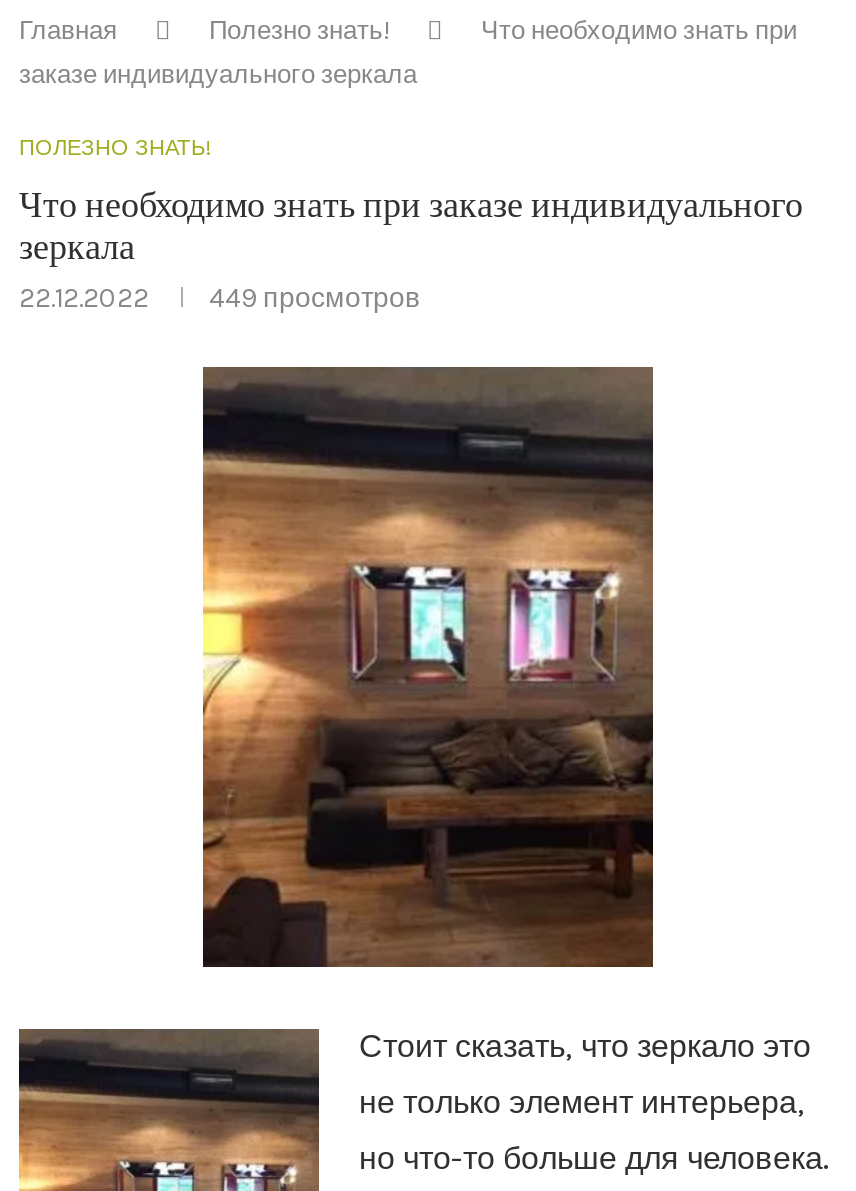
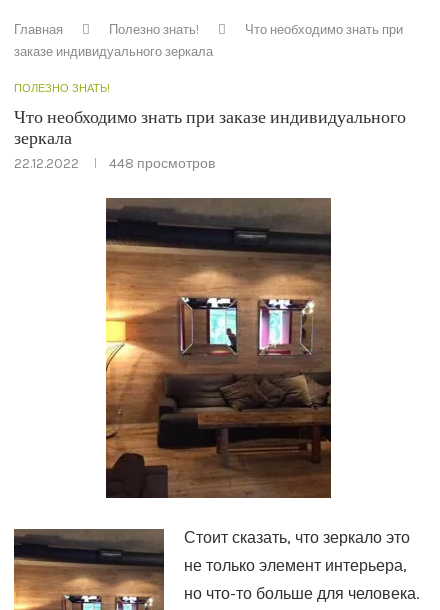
- 22.12.2022 449 просмотров
+ 22.12.2022 448 просмотров
